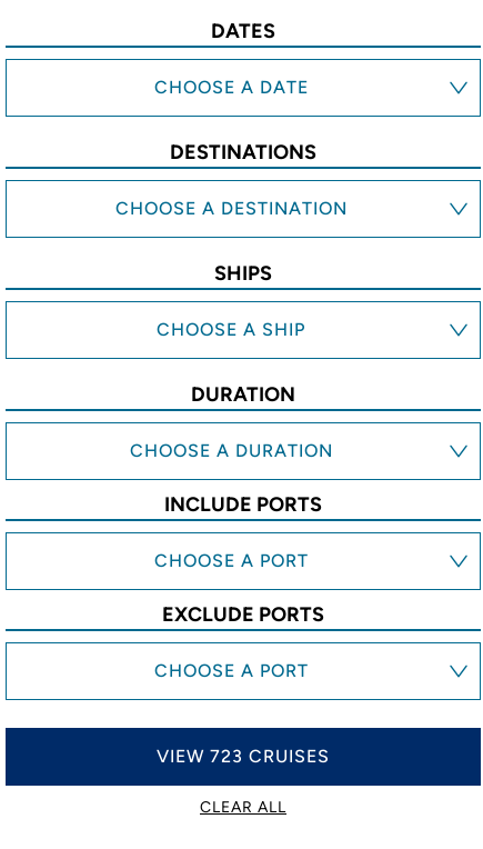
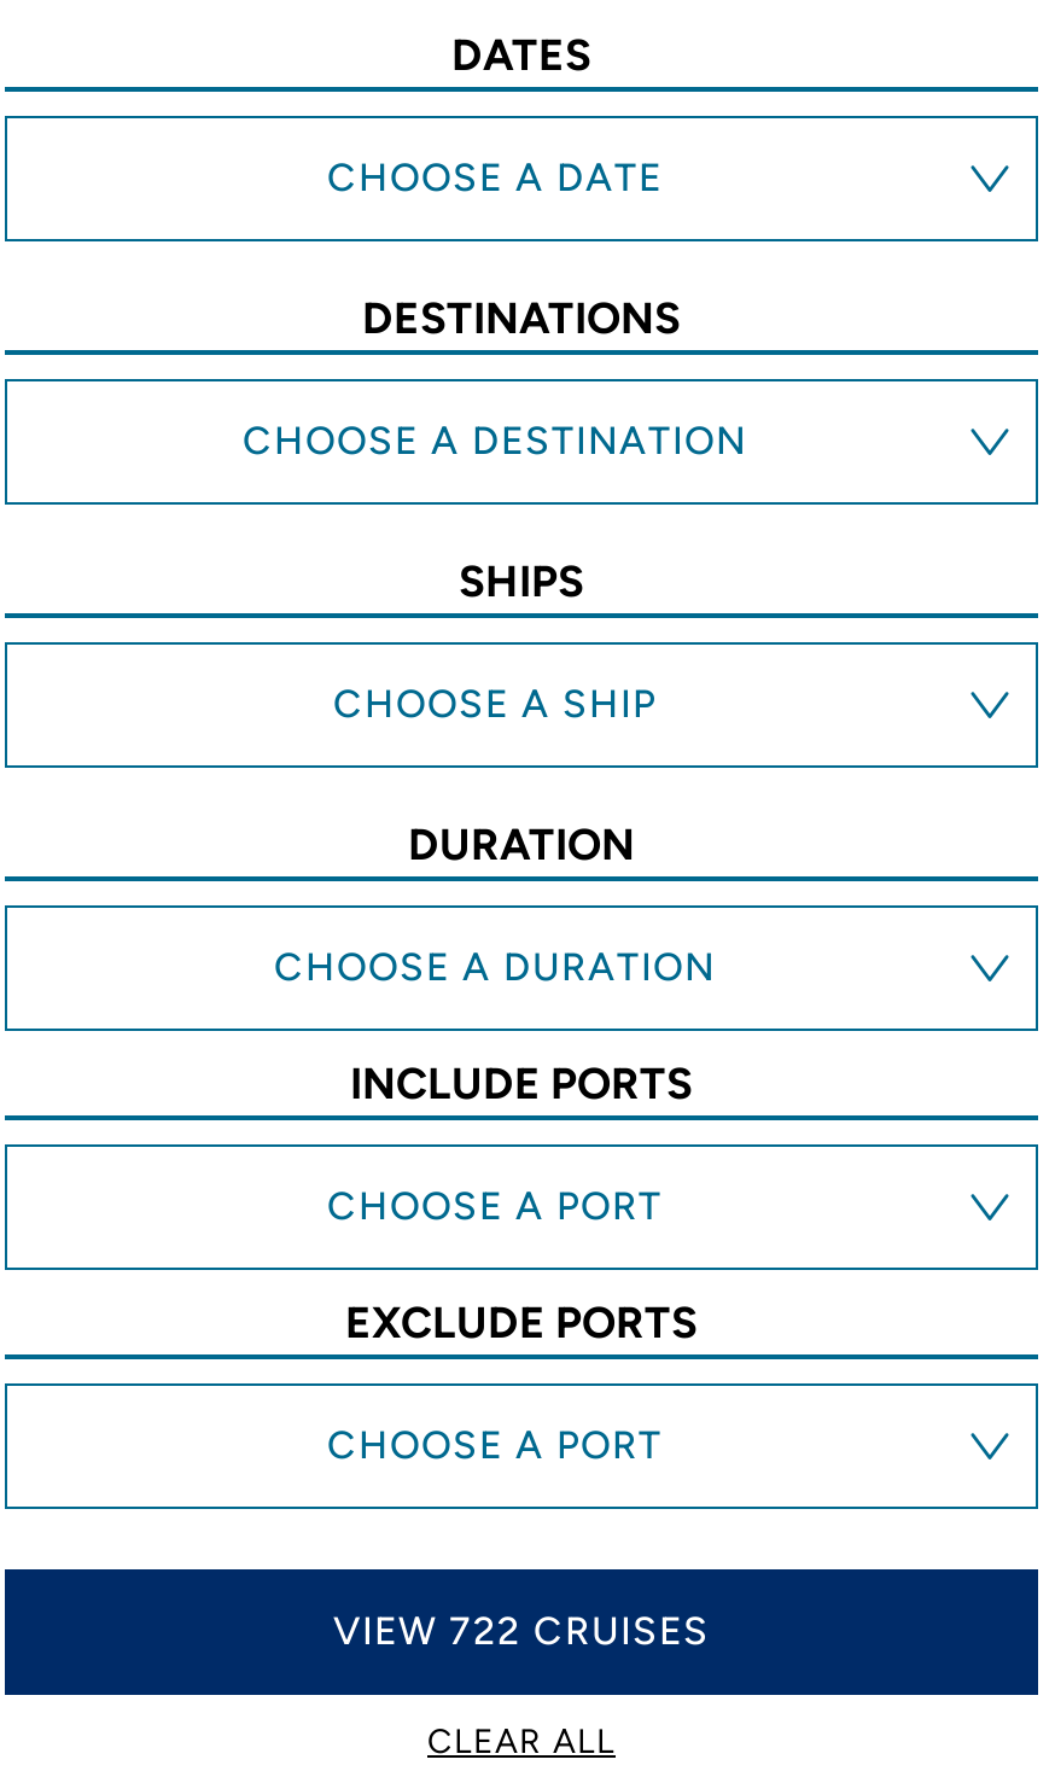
- VIEW 723 CRUISES
+ VIEW 722 CRUISES
